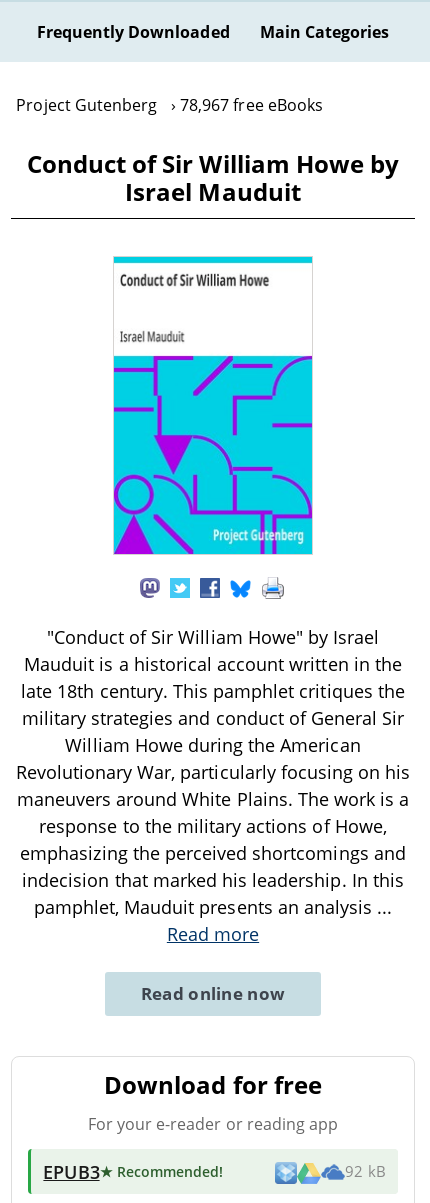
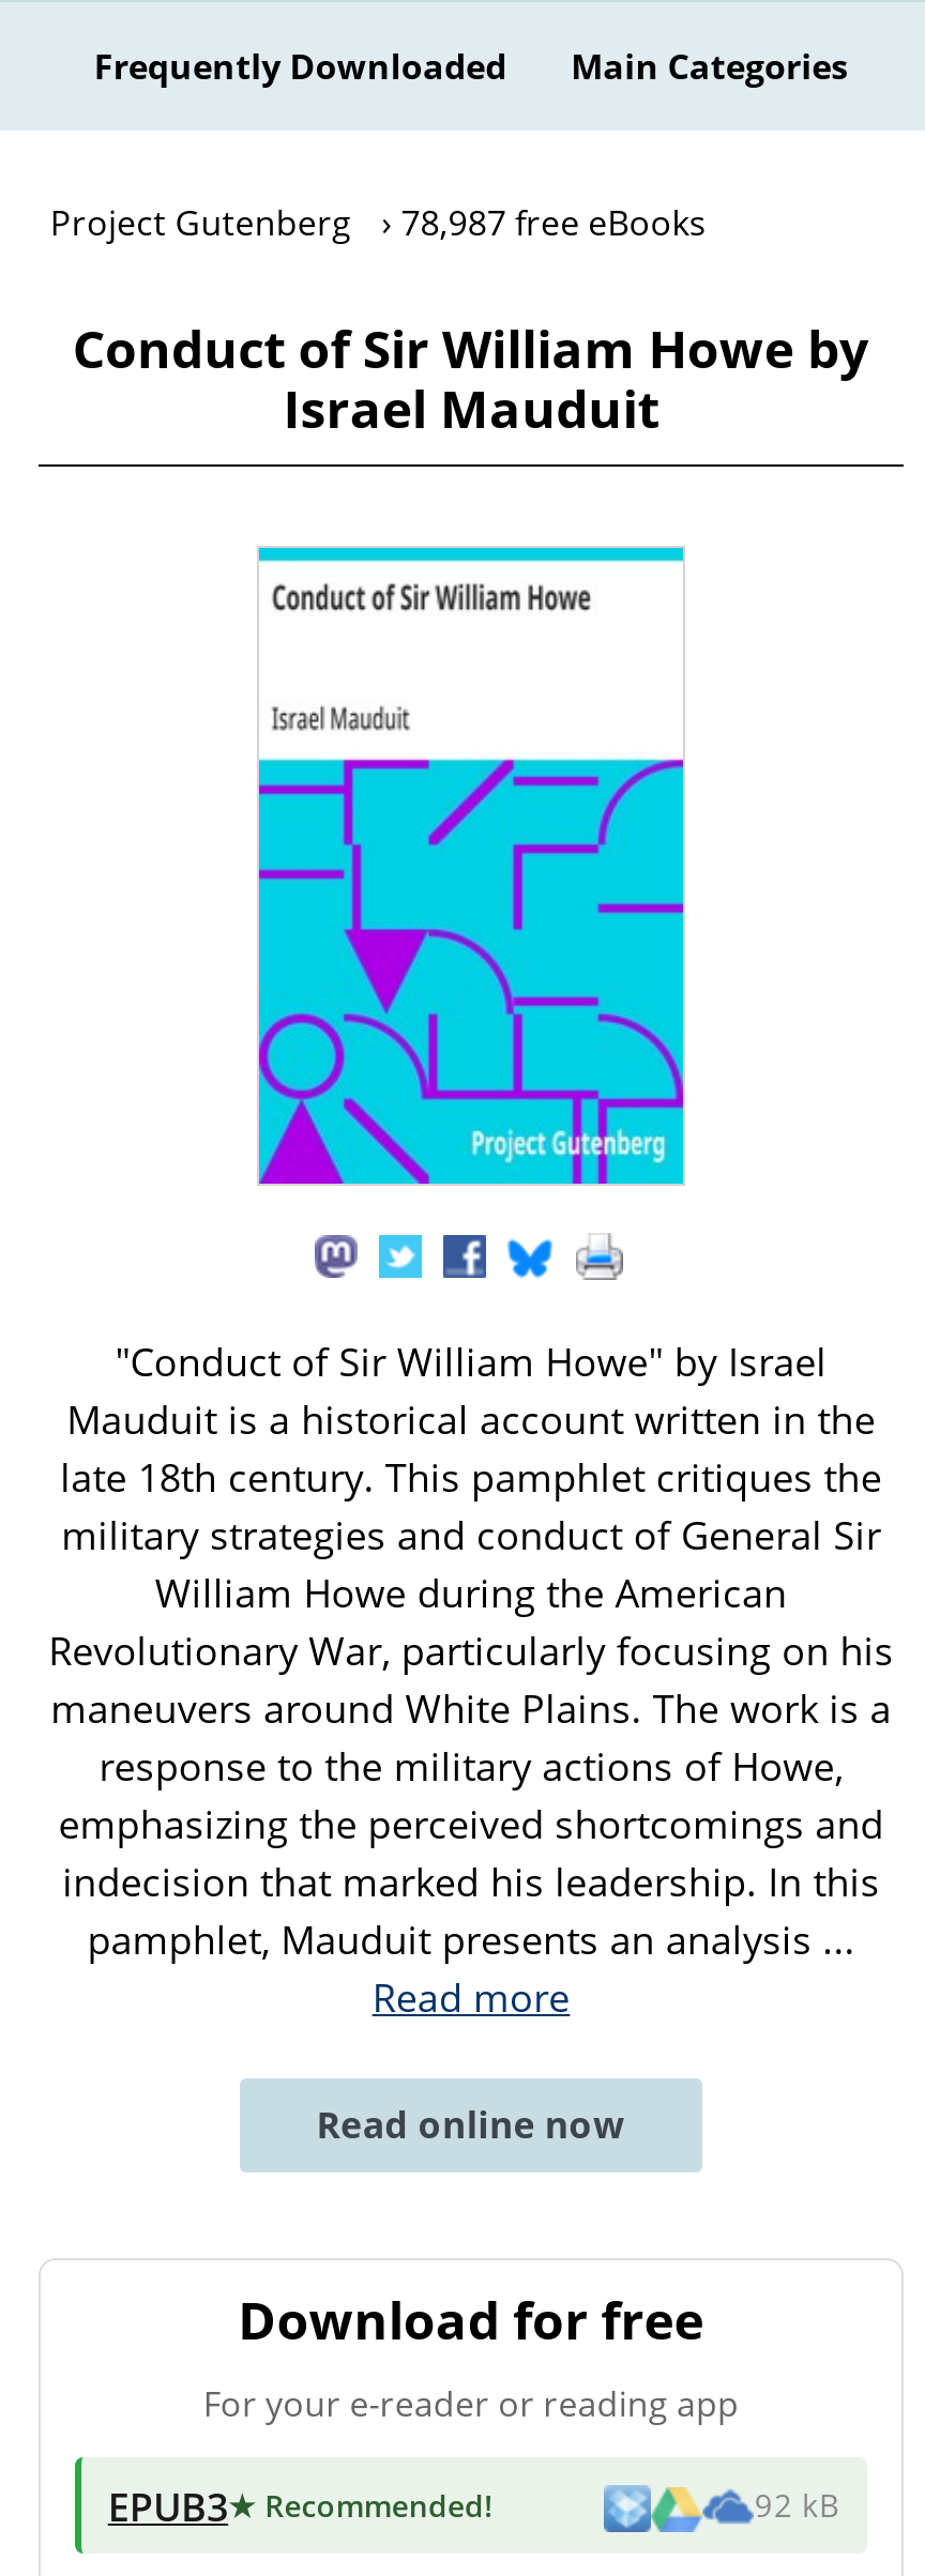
- Project Gutenberg 78,967 free eBooks
+ Project Gutenberg 78,987 free eBooks
